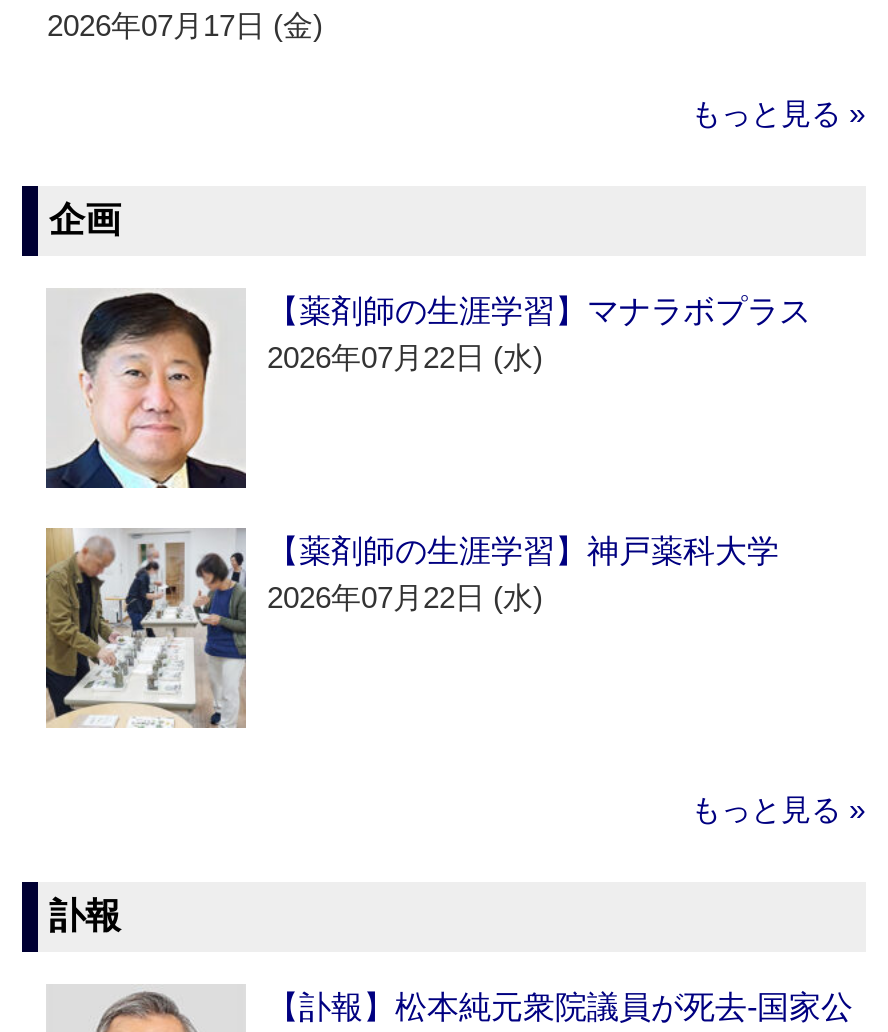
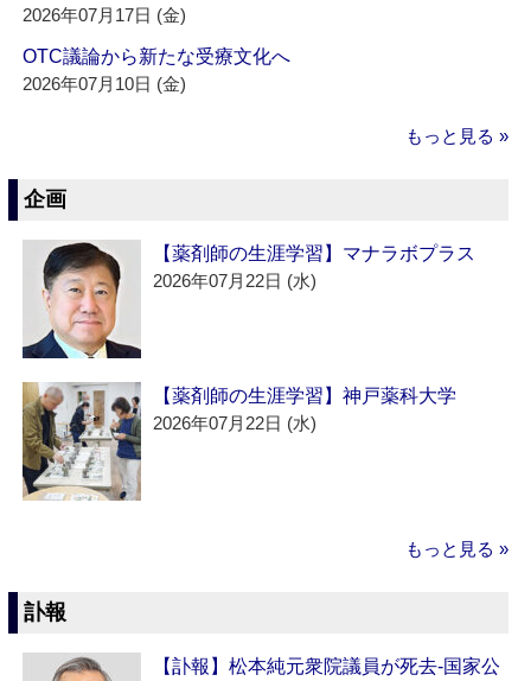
+ OTC議論から新たな受療文化へ
+ 2026年07月10日 (金)
